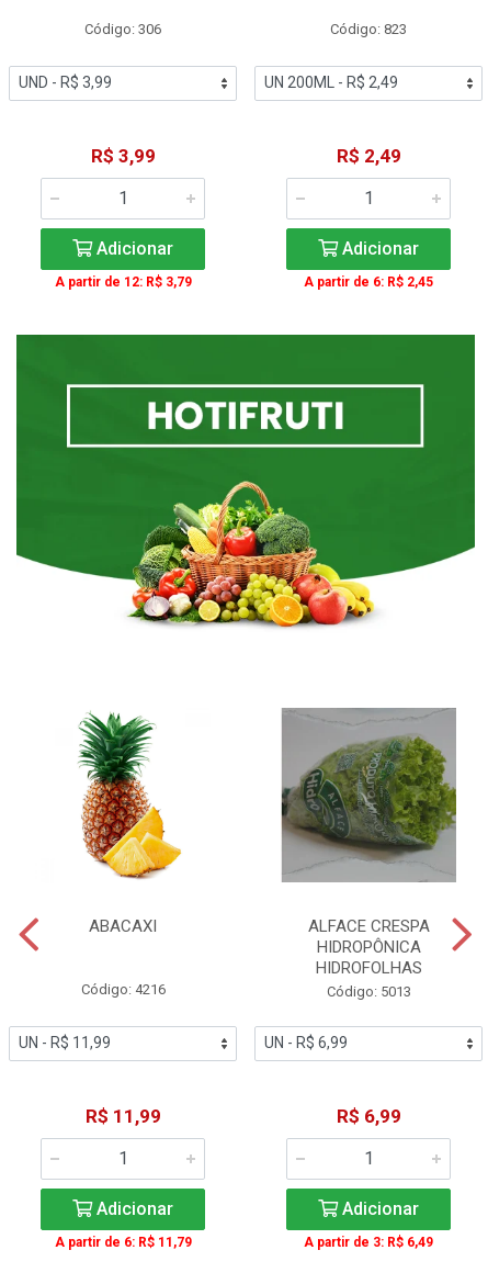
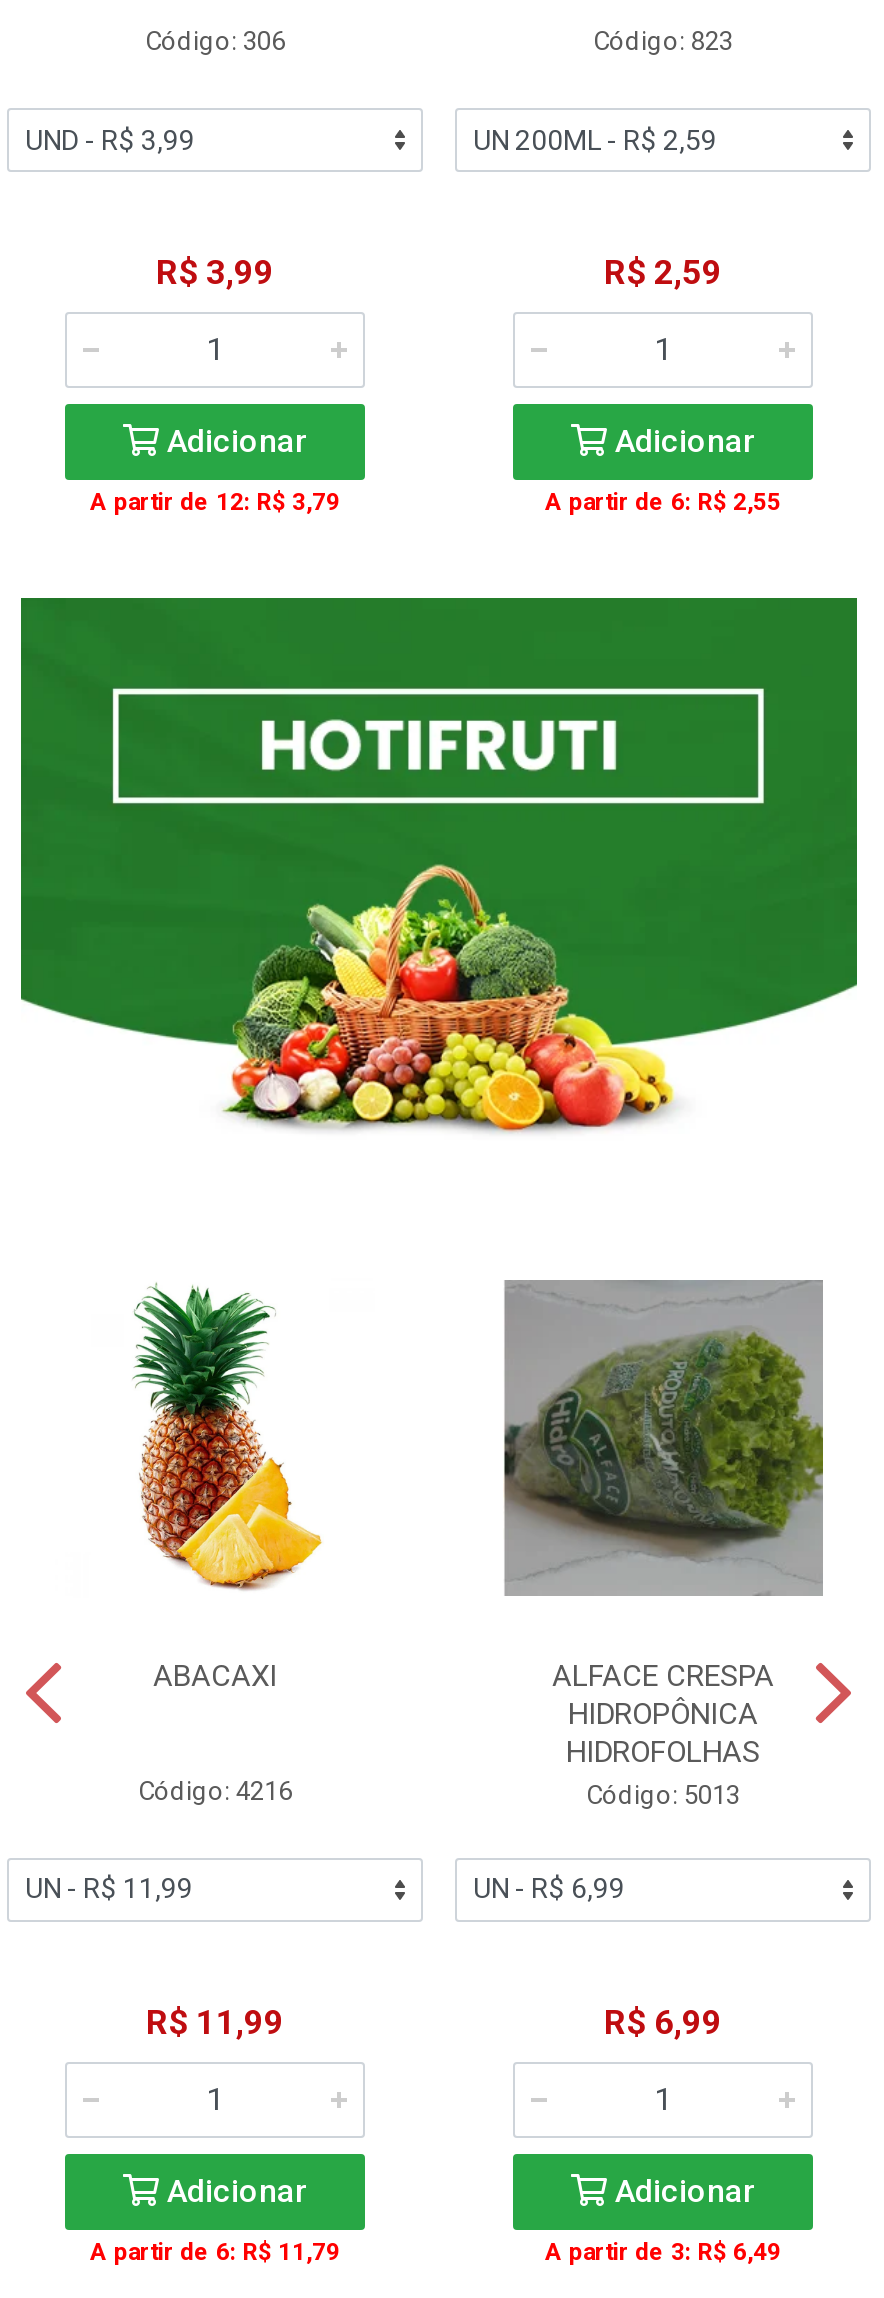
- R$ 2,49
+ R$ 2,59

- A partir de 6: R$ 2,45
+ A partir de 6: R$ 2,55
